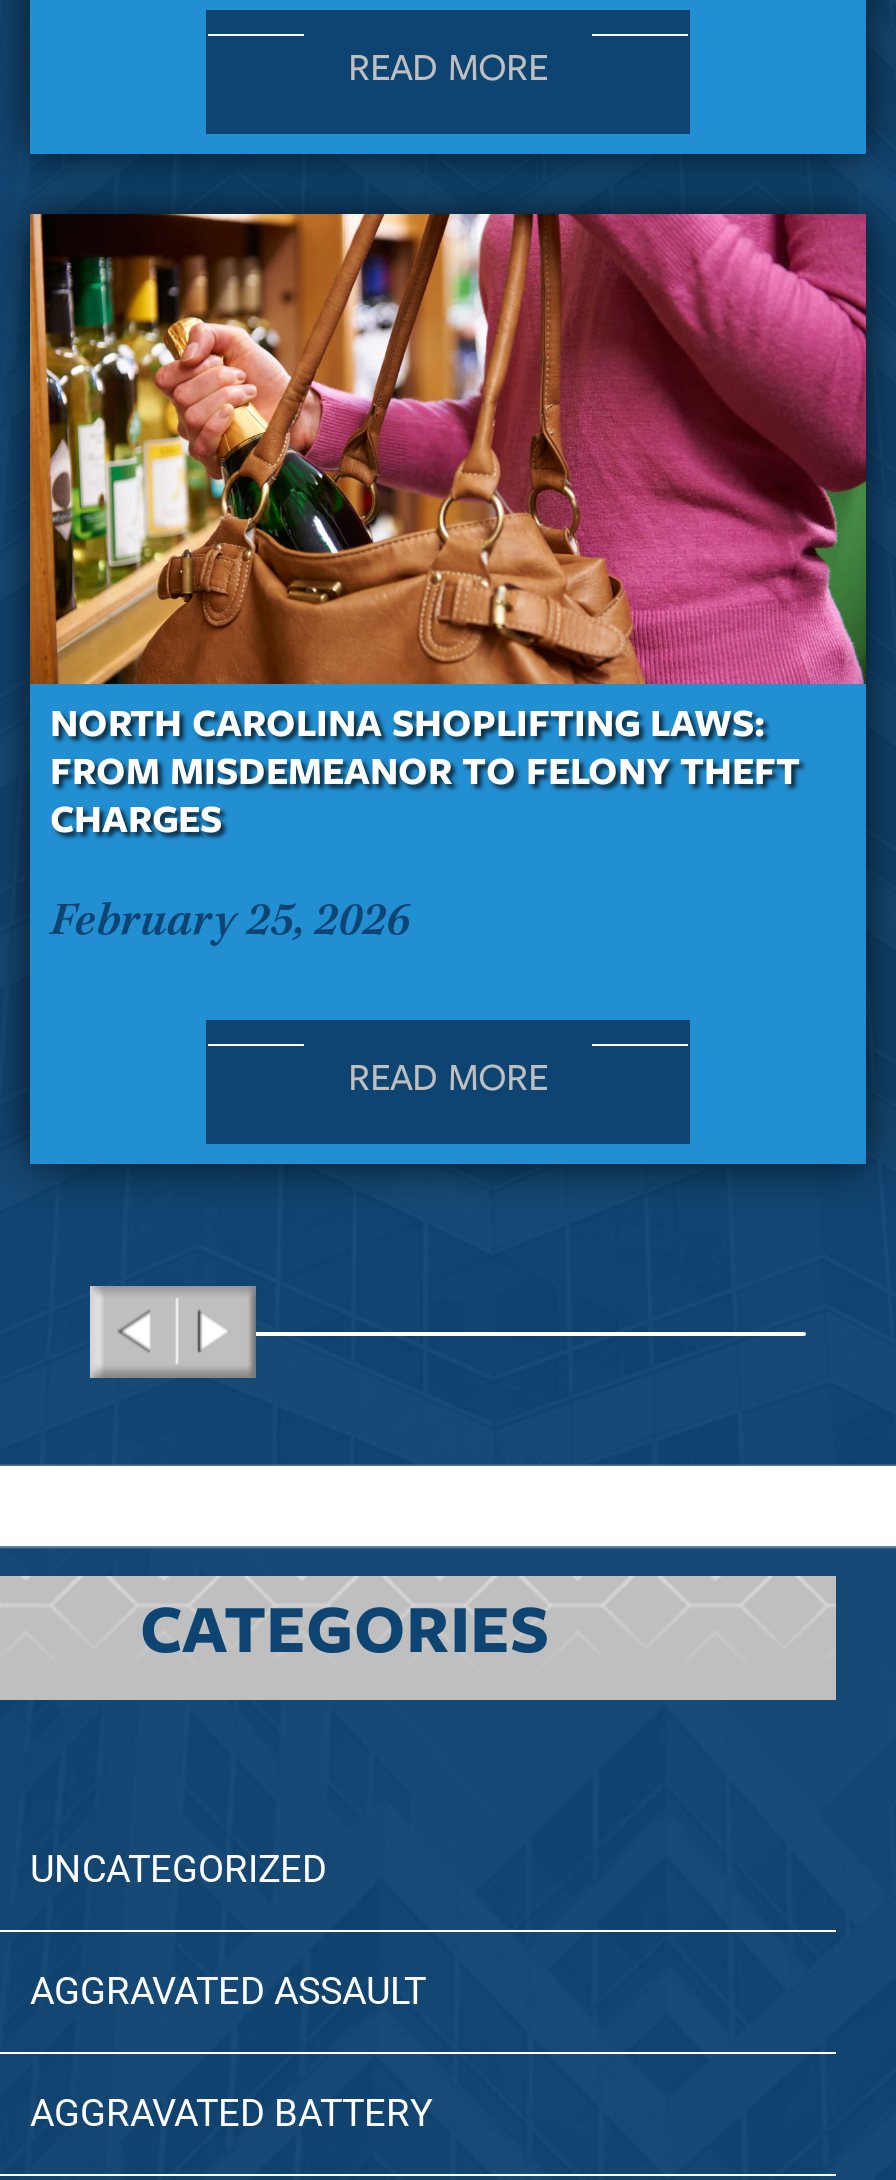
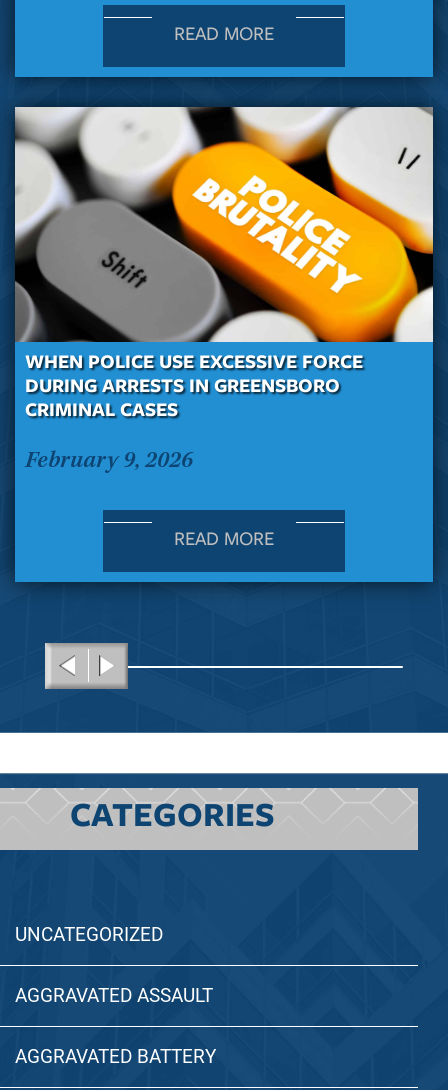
- [image]
- NORTH CAROLINA SHOPLIFTING LAWS:
- FROM MISDEMEANOR TO FELONY THEFT
- CHARGES
+ [image]
+ WHEN POLICE USE EXCESSIVE FORCE
+ DURING ARRESTS IN GREENSBORO
+ CRIMINAL CASES

- February 25, 2026
+ February 9, 2026
